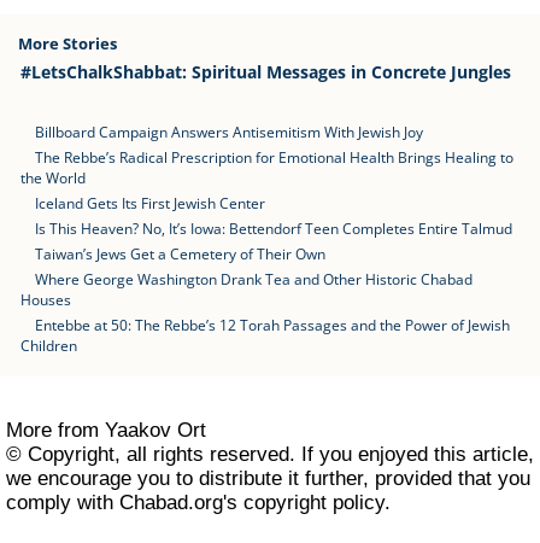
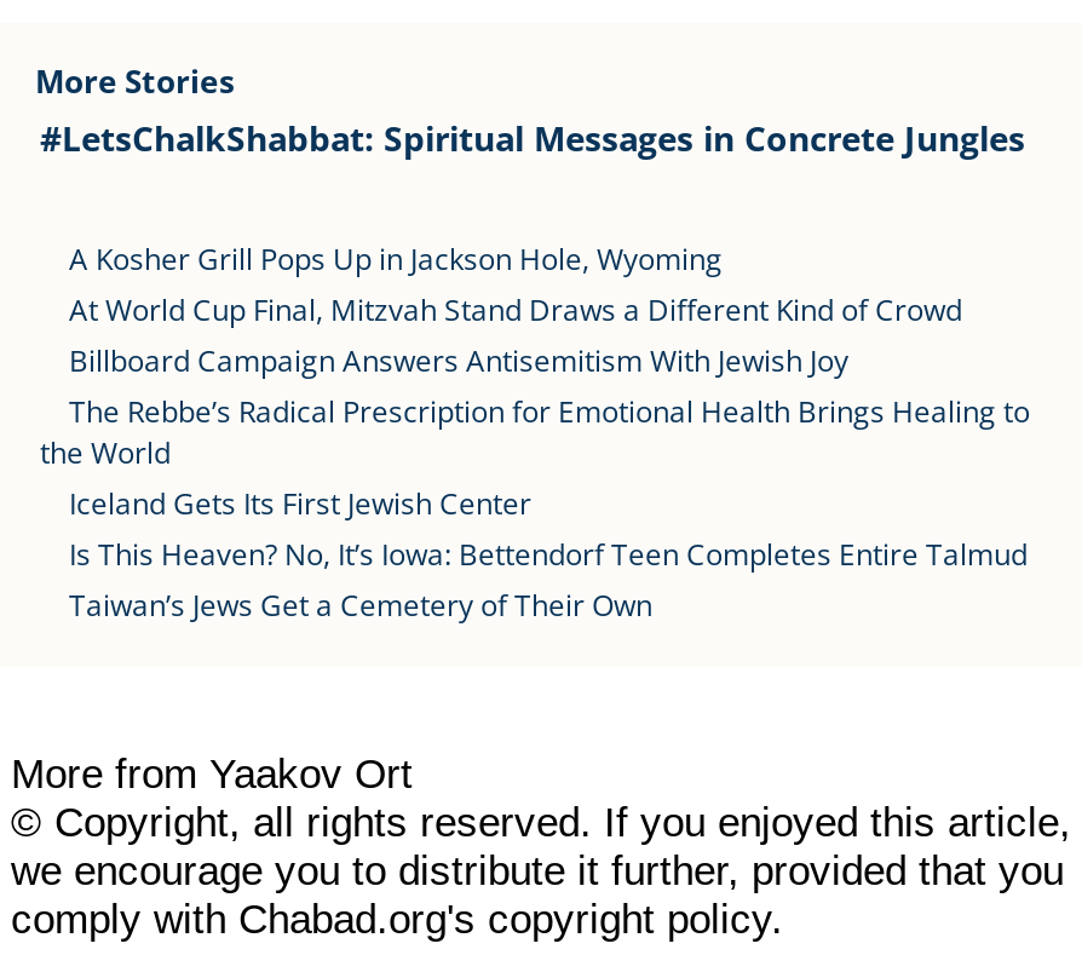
+ A Kosher Grill Pops Up in Jackson Hole, Wyoming
+ At World Cup Final, Mitzvah Stand Draws a Different Kind of Crowd

moved down: Billboard Campaign Answers Antisemitism With Jewish Joy | The Rebbe’s Radical Prescription for Emotional Health Brings Healing to | the World | Iceland Gets Its First Jewish Center | Is This Heaven? No, It’s Iowa: Bettendorf Teen Completes Entire Talmud | Taiwan’s Jews Get a Cemetery of Their Own

- Where George Washington Drank Tea and Other Historic Chabad
- Houses
- Entebbe at 50: The Rebbe’s 12 Torah Passages and the Power of Jewish
- Children
